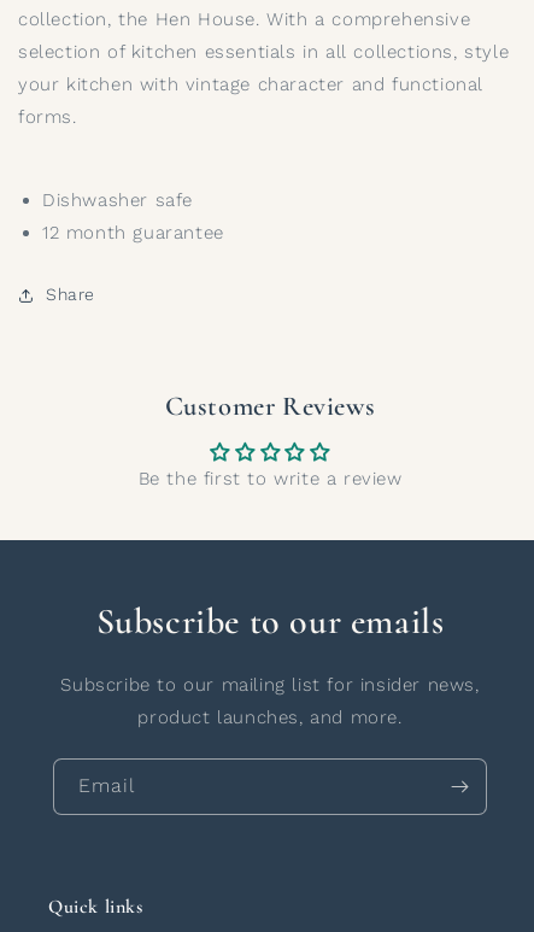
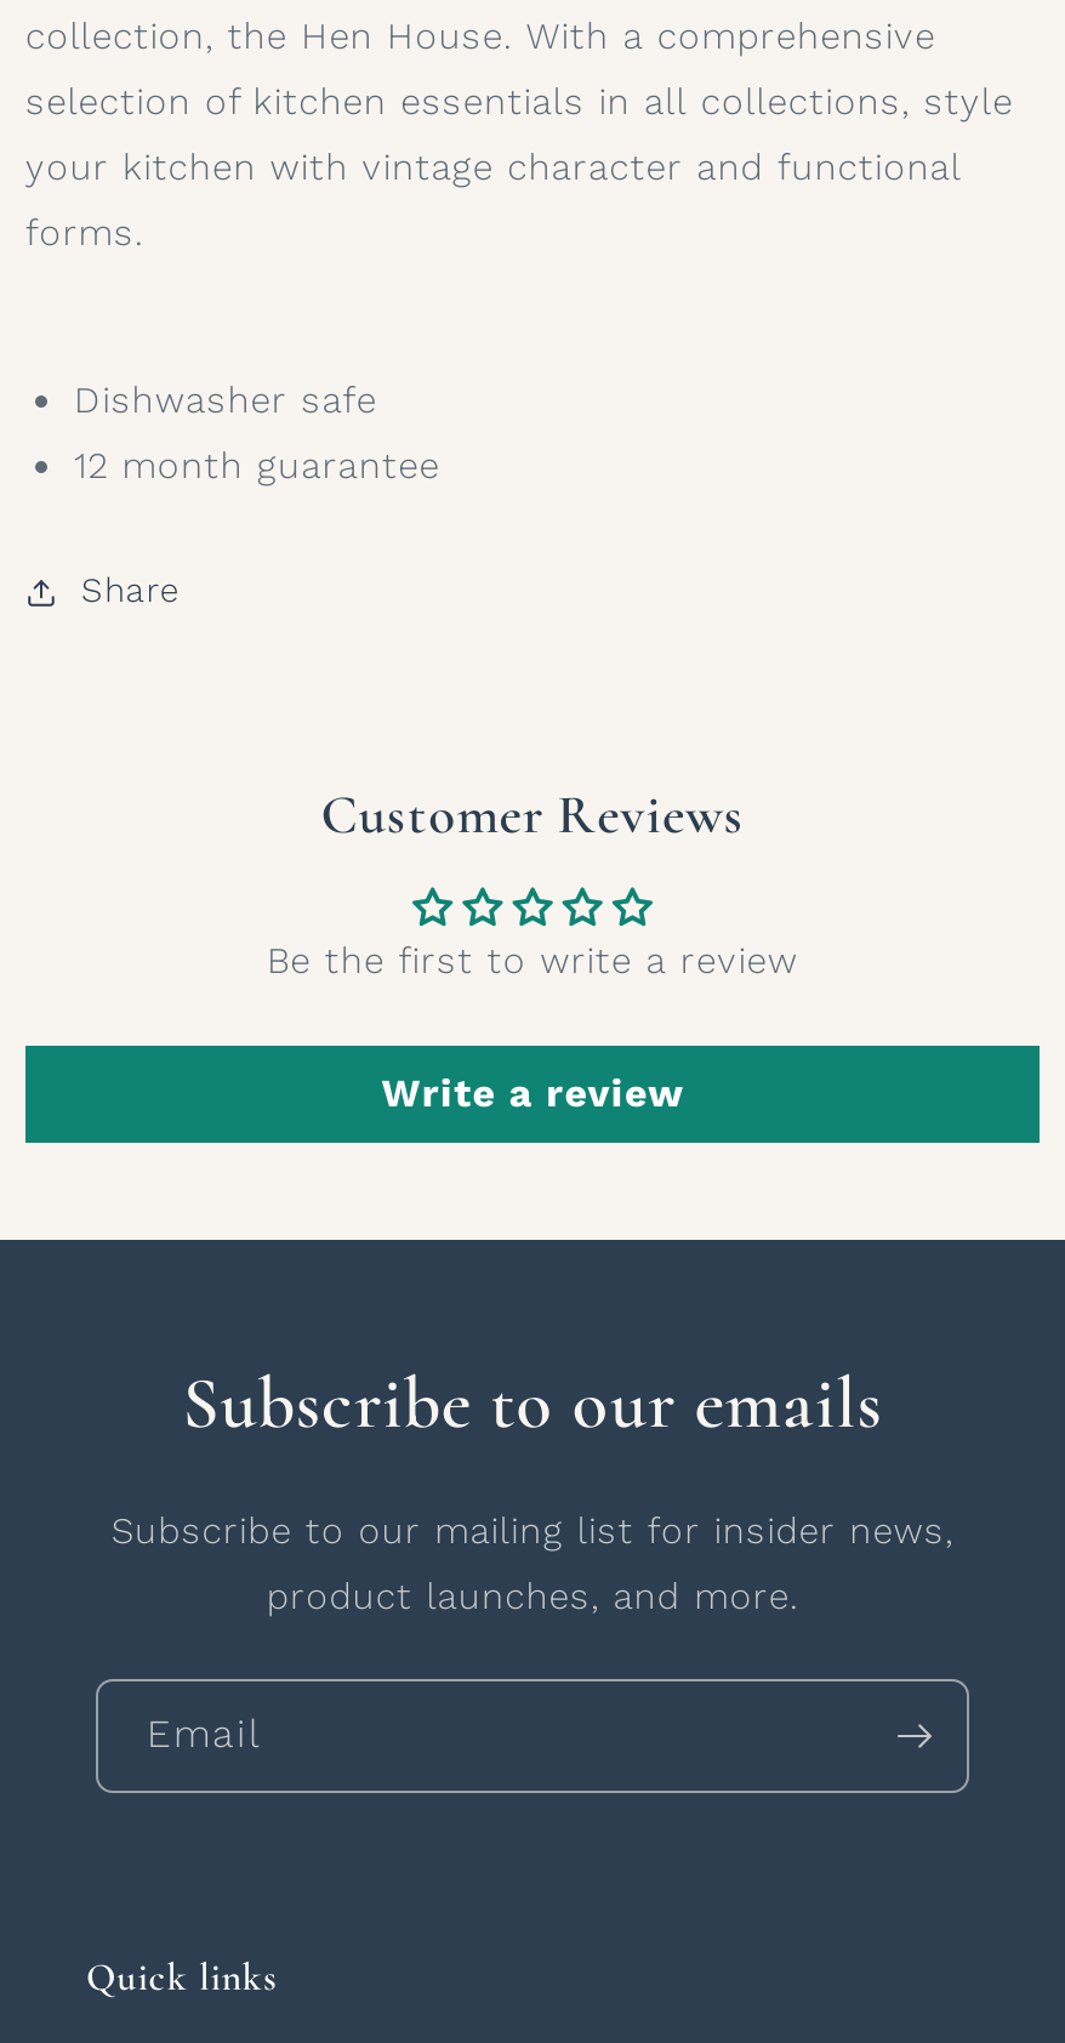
+ Write a review
